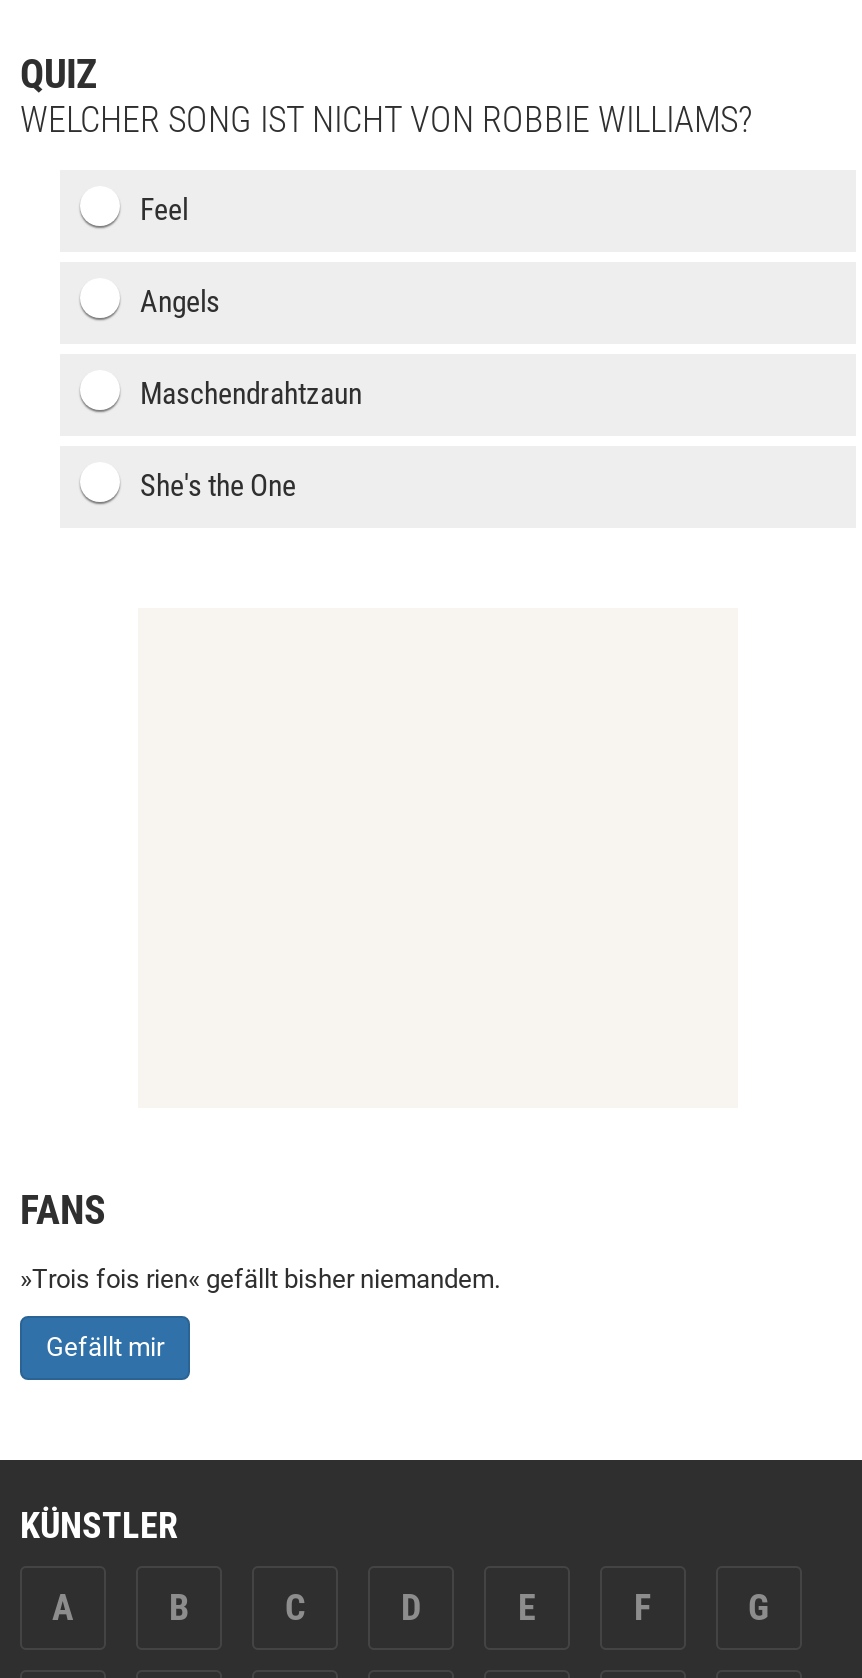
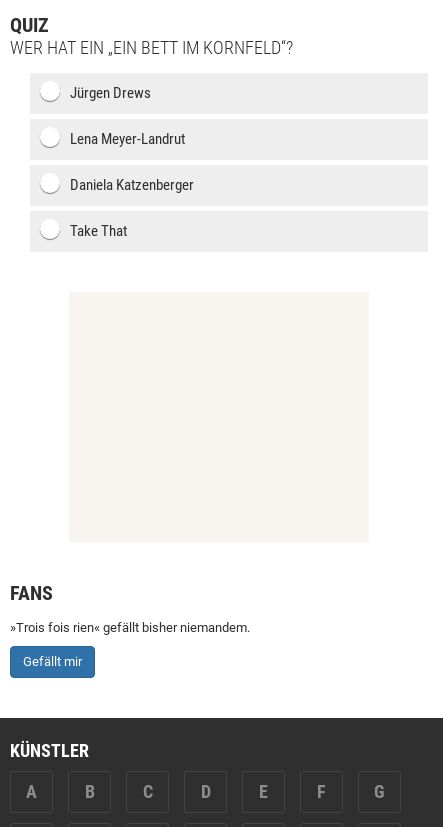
- WELCHER SONG IST NICHT VON ROBBIE WILLIAMS?
+ WER HAT EIN „EIN BETT IM KORNFELD“?

- Feel
+ Jürgen Drews

- Angels
+ Lena Meyer-Landrut

- Maschendrahtzaun
+ Daniela Katzenberger

- She's the One
+ Take That
